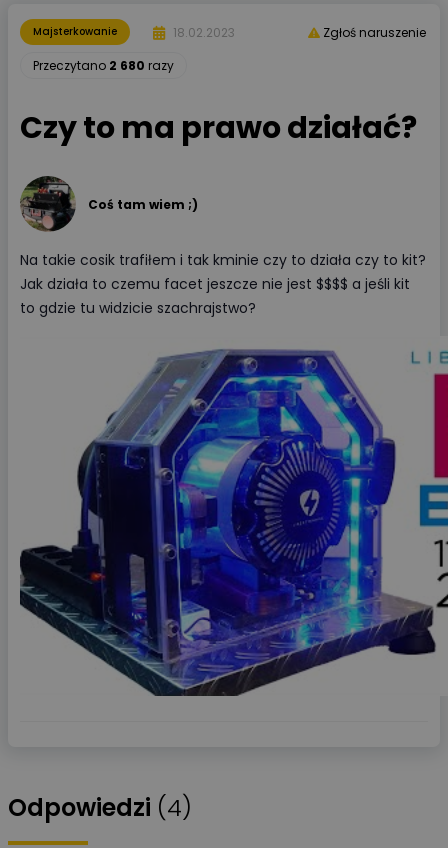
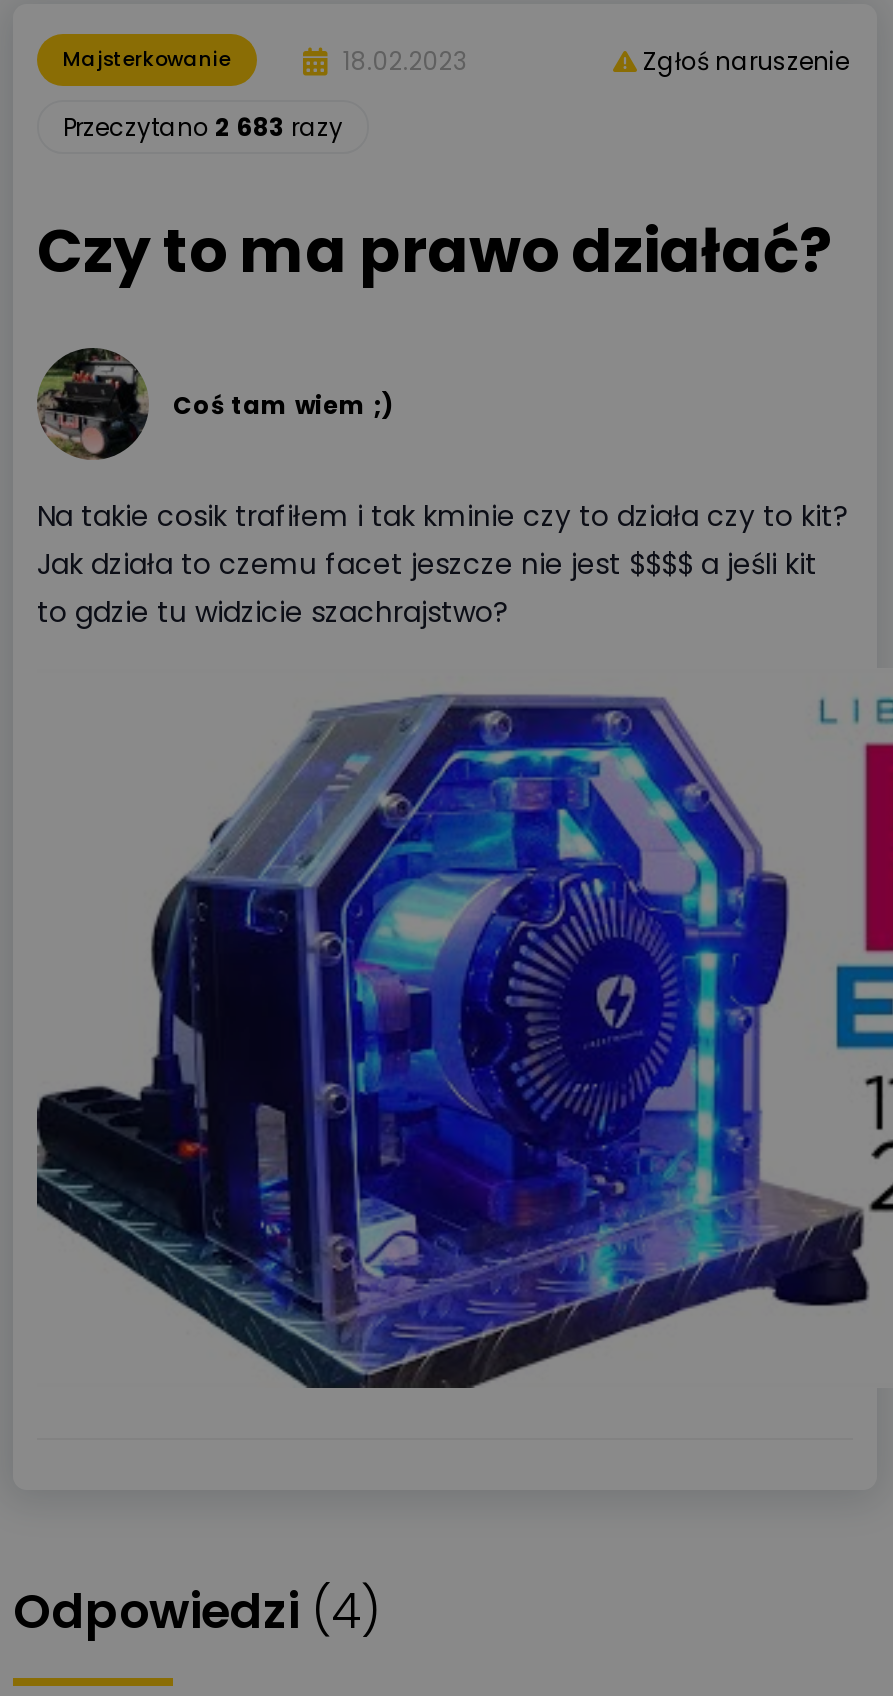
- Przeczytano 2 680 razy
+ Przeczytano 2 683 razy
